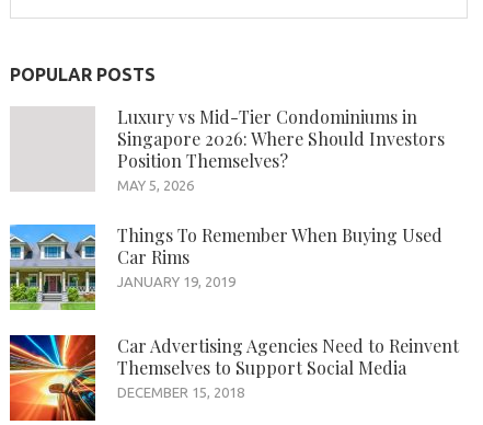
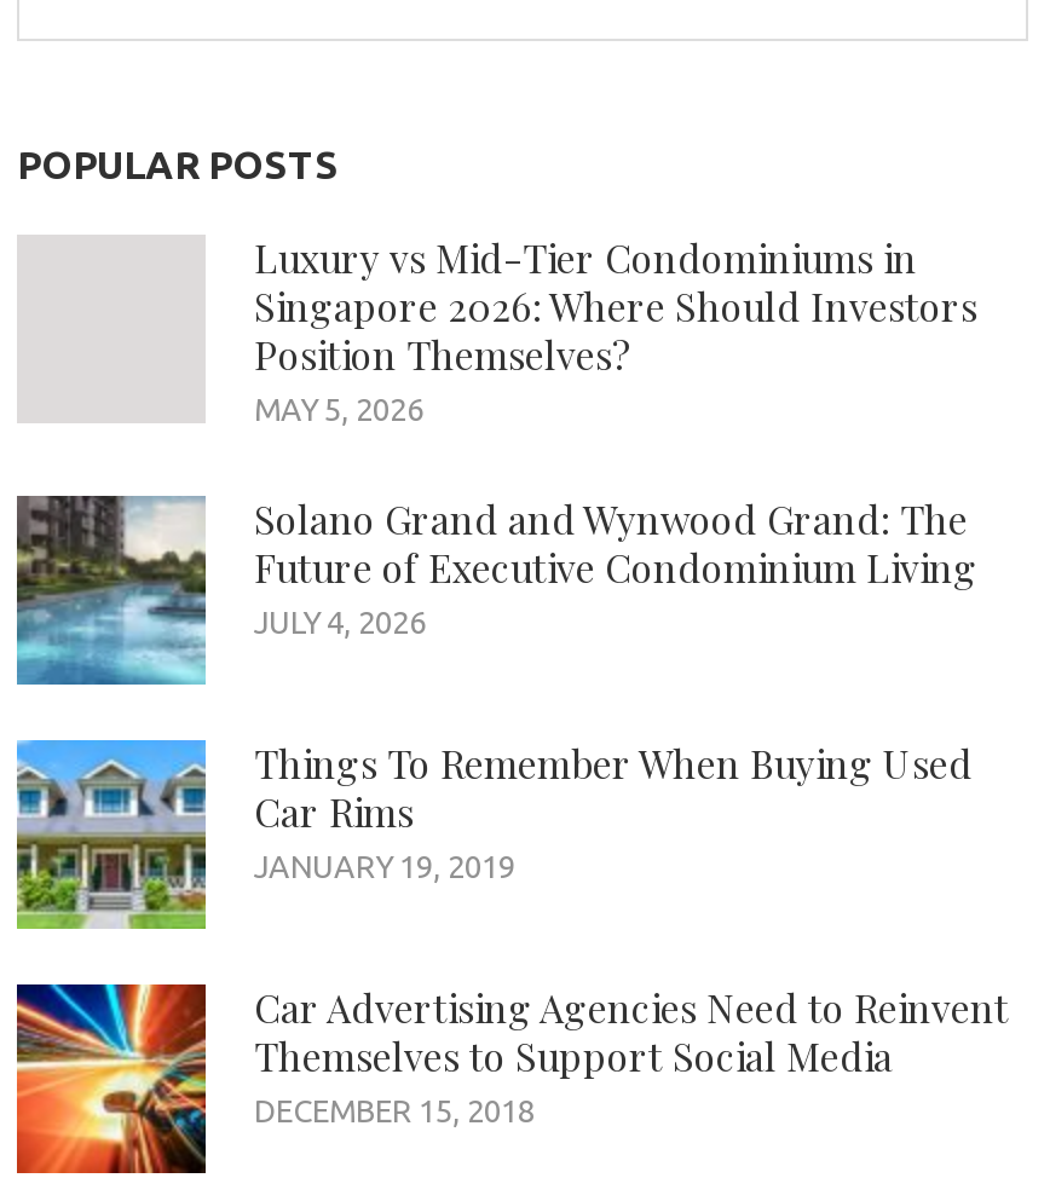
+ [image]
+ Solano Grand and Wynwood Grand: The
+ Future of Executive Condominium Living
+ JULY 4, 2026
